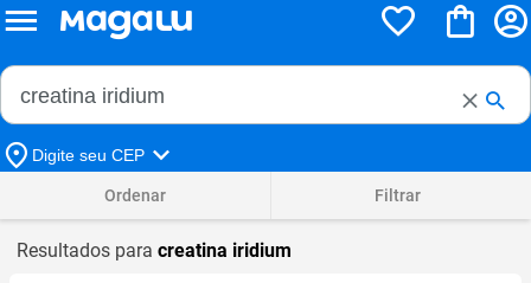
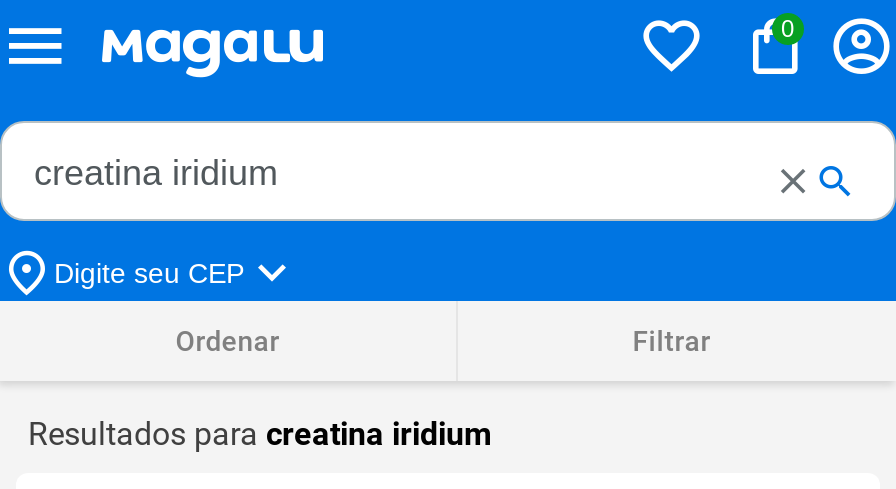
+ 0
